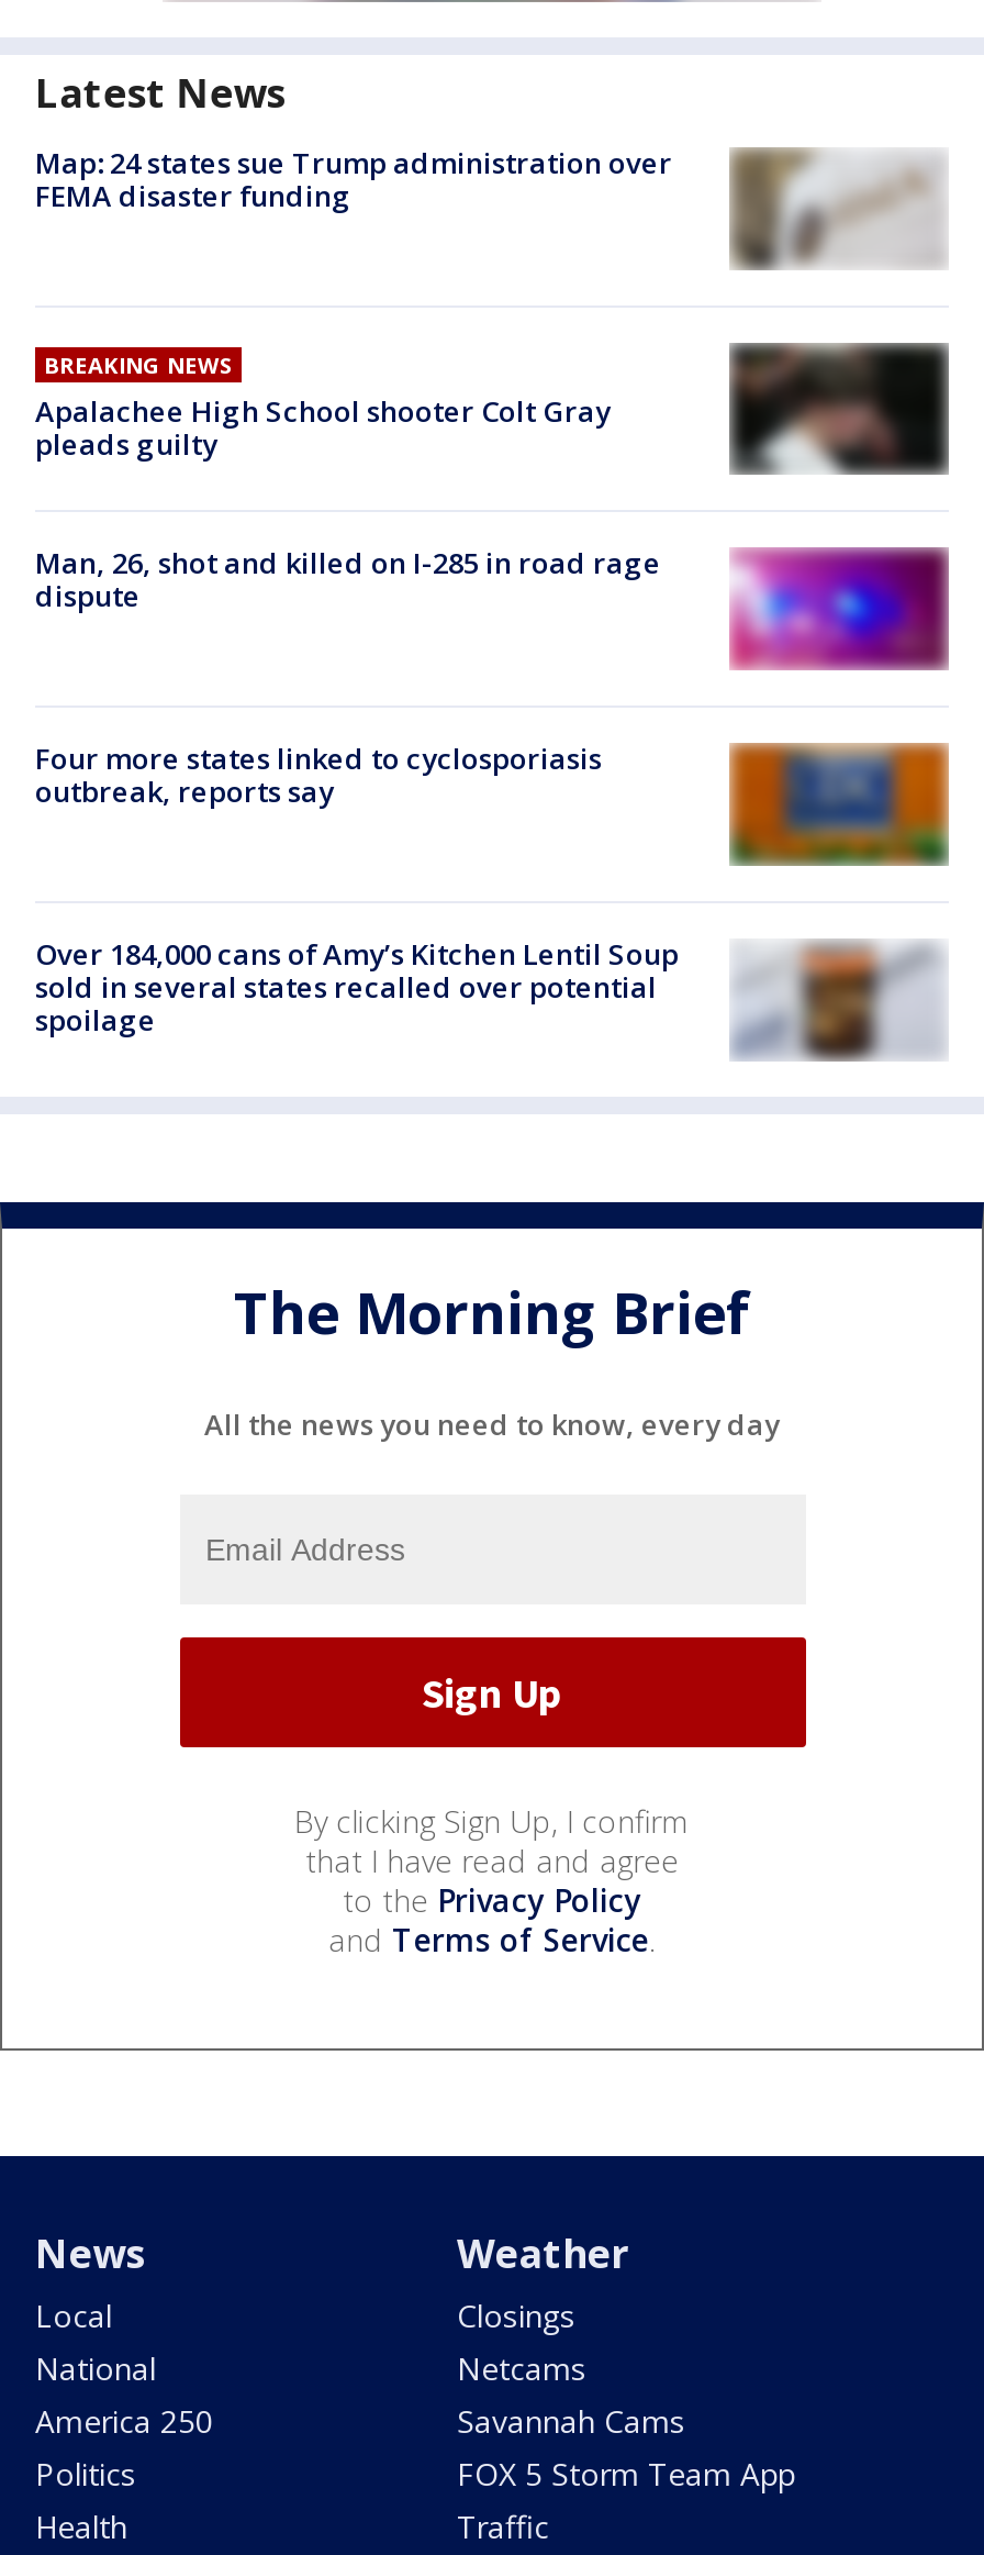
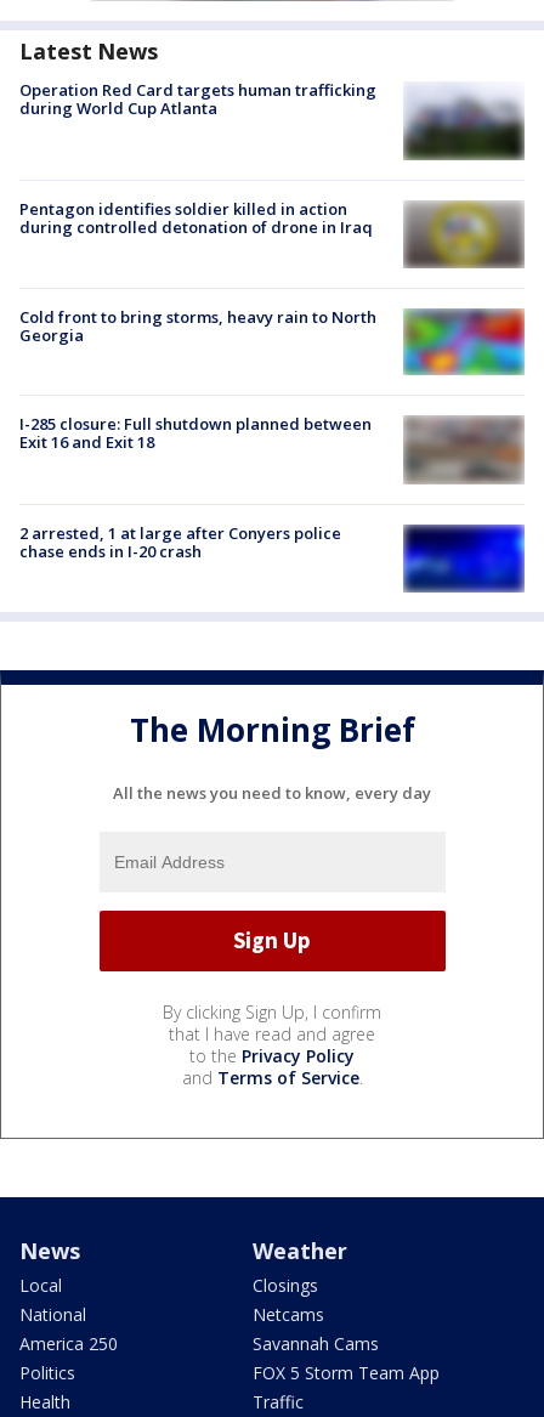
- [image]
- Map: 24 states sue Trump administration over
- FEMA disaster funding
+ [image]
+ Operation Red Card targets human trafficking
+ during World Cup Atlanta

- BREAKING NEWS
- Apalachee High School shooter Colt Gray
- pleads guilty
+ Pentagon identifies soldier killed in action
+ during controlled detonation of drone in Iraq

- [image]
+ [image]

- [image]
- Man, 26, shot and killed on I-285 in road rage
- dispute
+ [image]
+ Cold front to bring storms, heavy rain to North
+ Georgia

- Four more states linked to cyclosporiasis
- outbreak, reports say
+ I-285 closure: Full shutdown planned between
+ Exit 16 and Exit 18

- [image]
+ [image]

- Over 184,000 cans of Amy’s Kitchen Lentil Soup
- sold in several states recalled over potential
- spoilage
+ 2 arrested, 1 at large after Conyers police
+ chase ends in I-20 crash

- [image]
+ [image]
